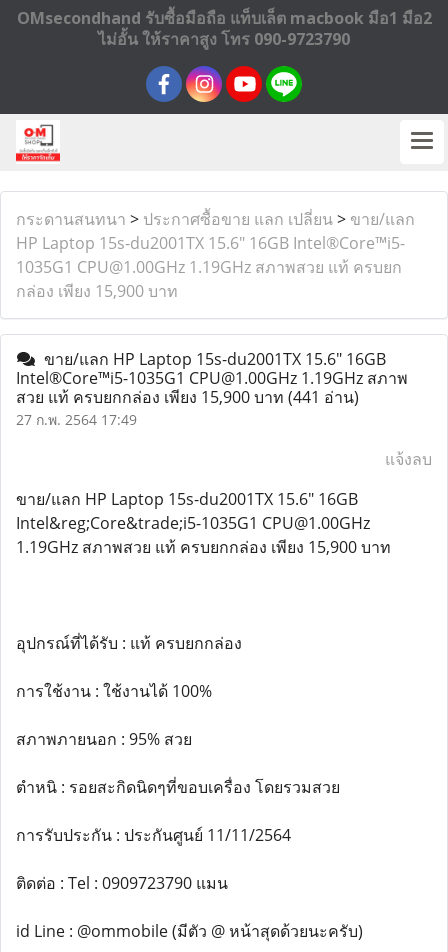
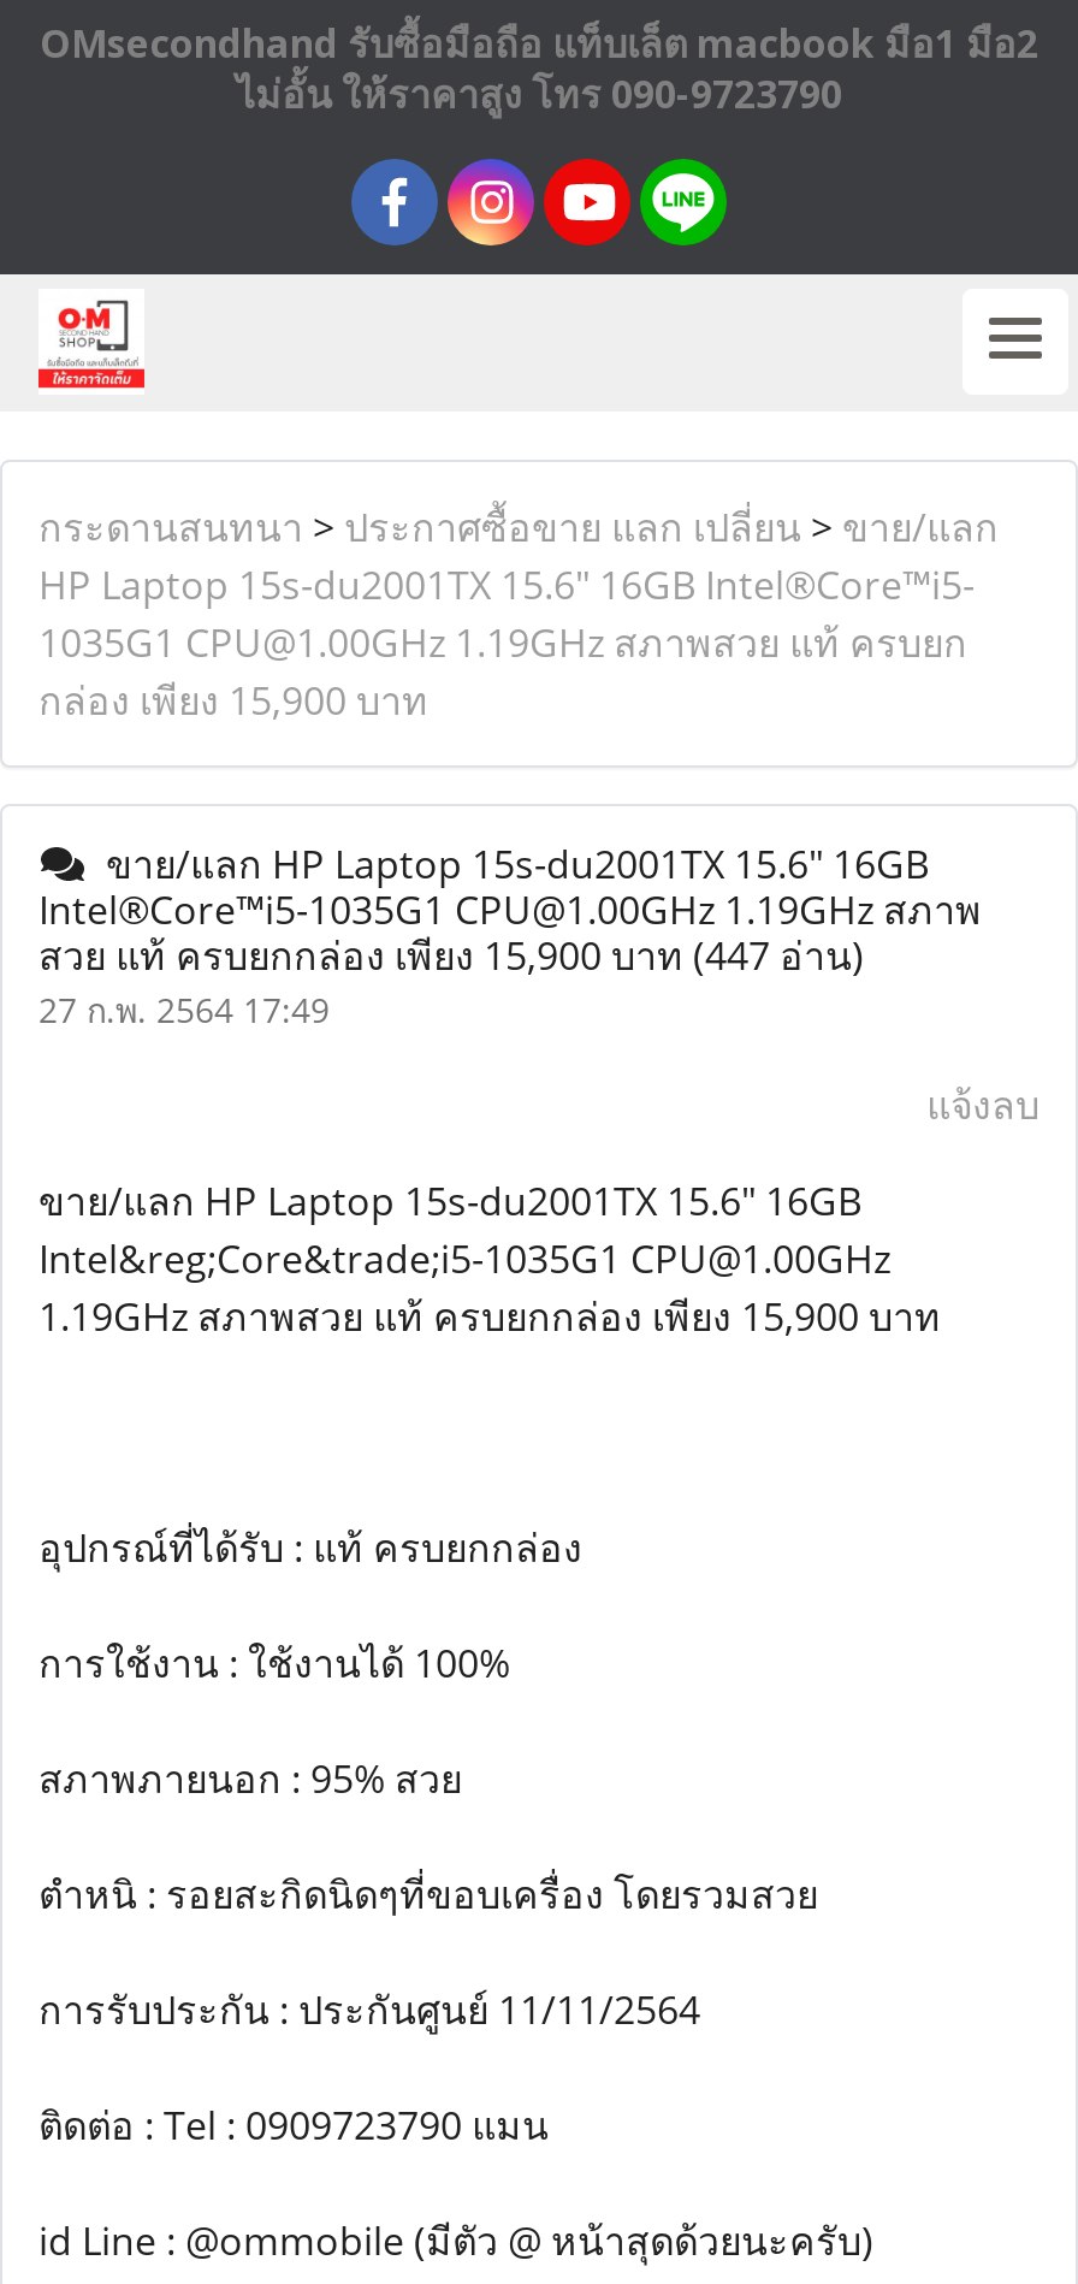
- สวย แท้ ครบยกกล่อง เพียง 15,900 บาท(441 อ่าน)
+ สวย แท้ ครบยกกล่อง เพียง 15,900 บาท(447 อ่าน)
